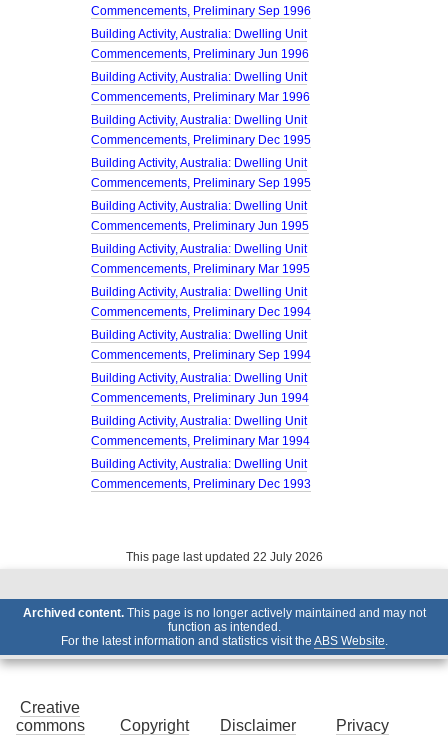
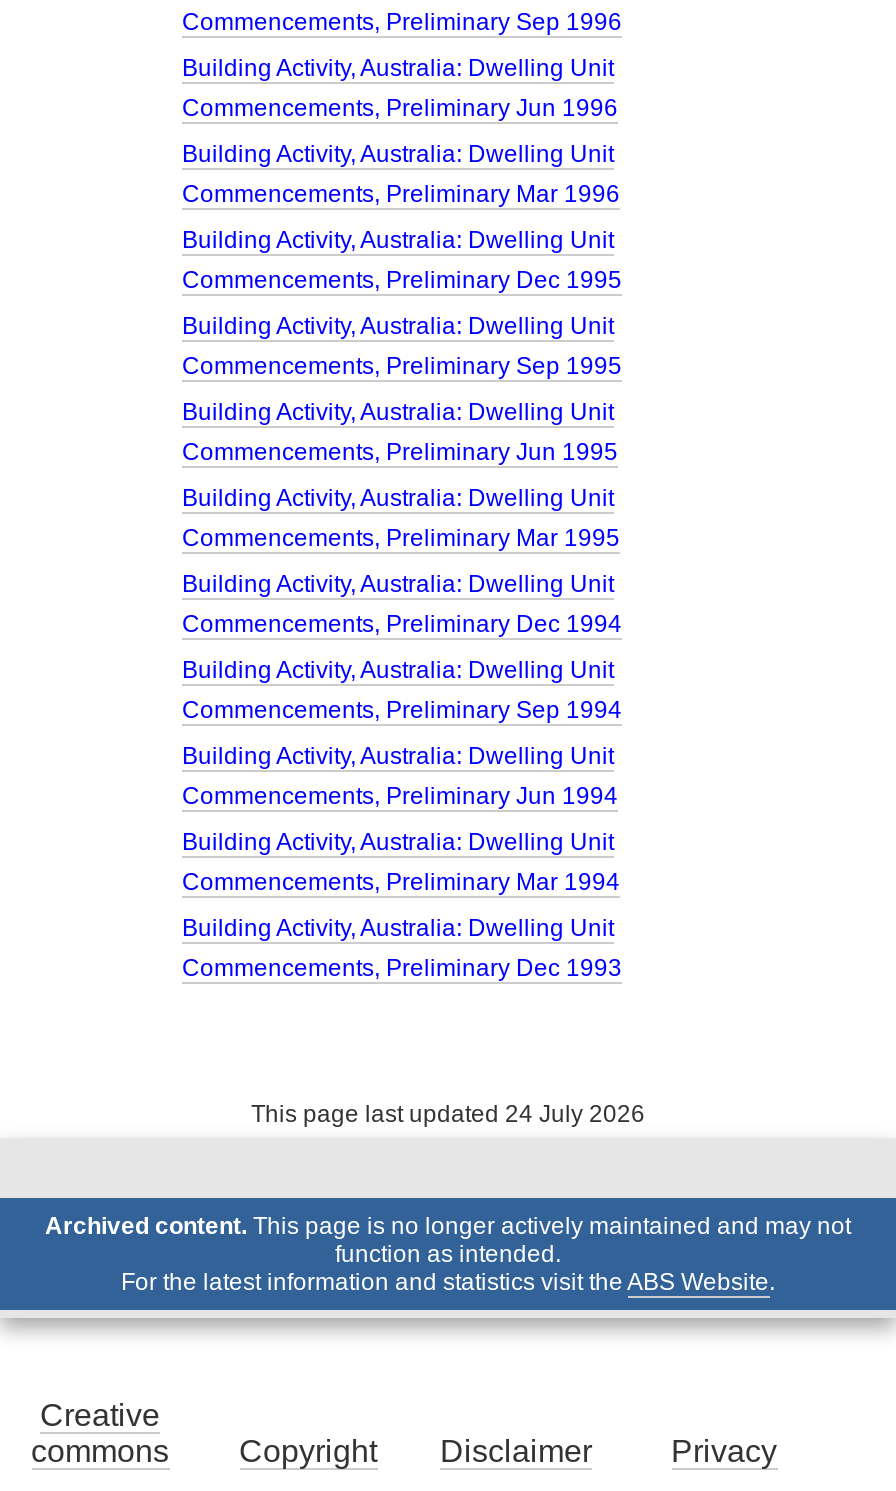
- This page last updated 22 July 2026
+ This page last updated 24 July 2026
